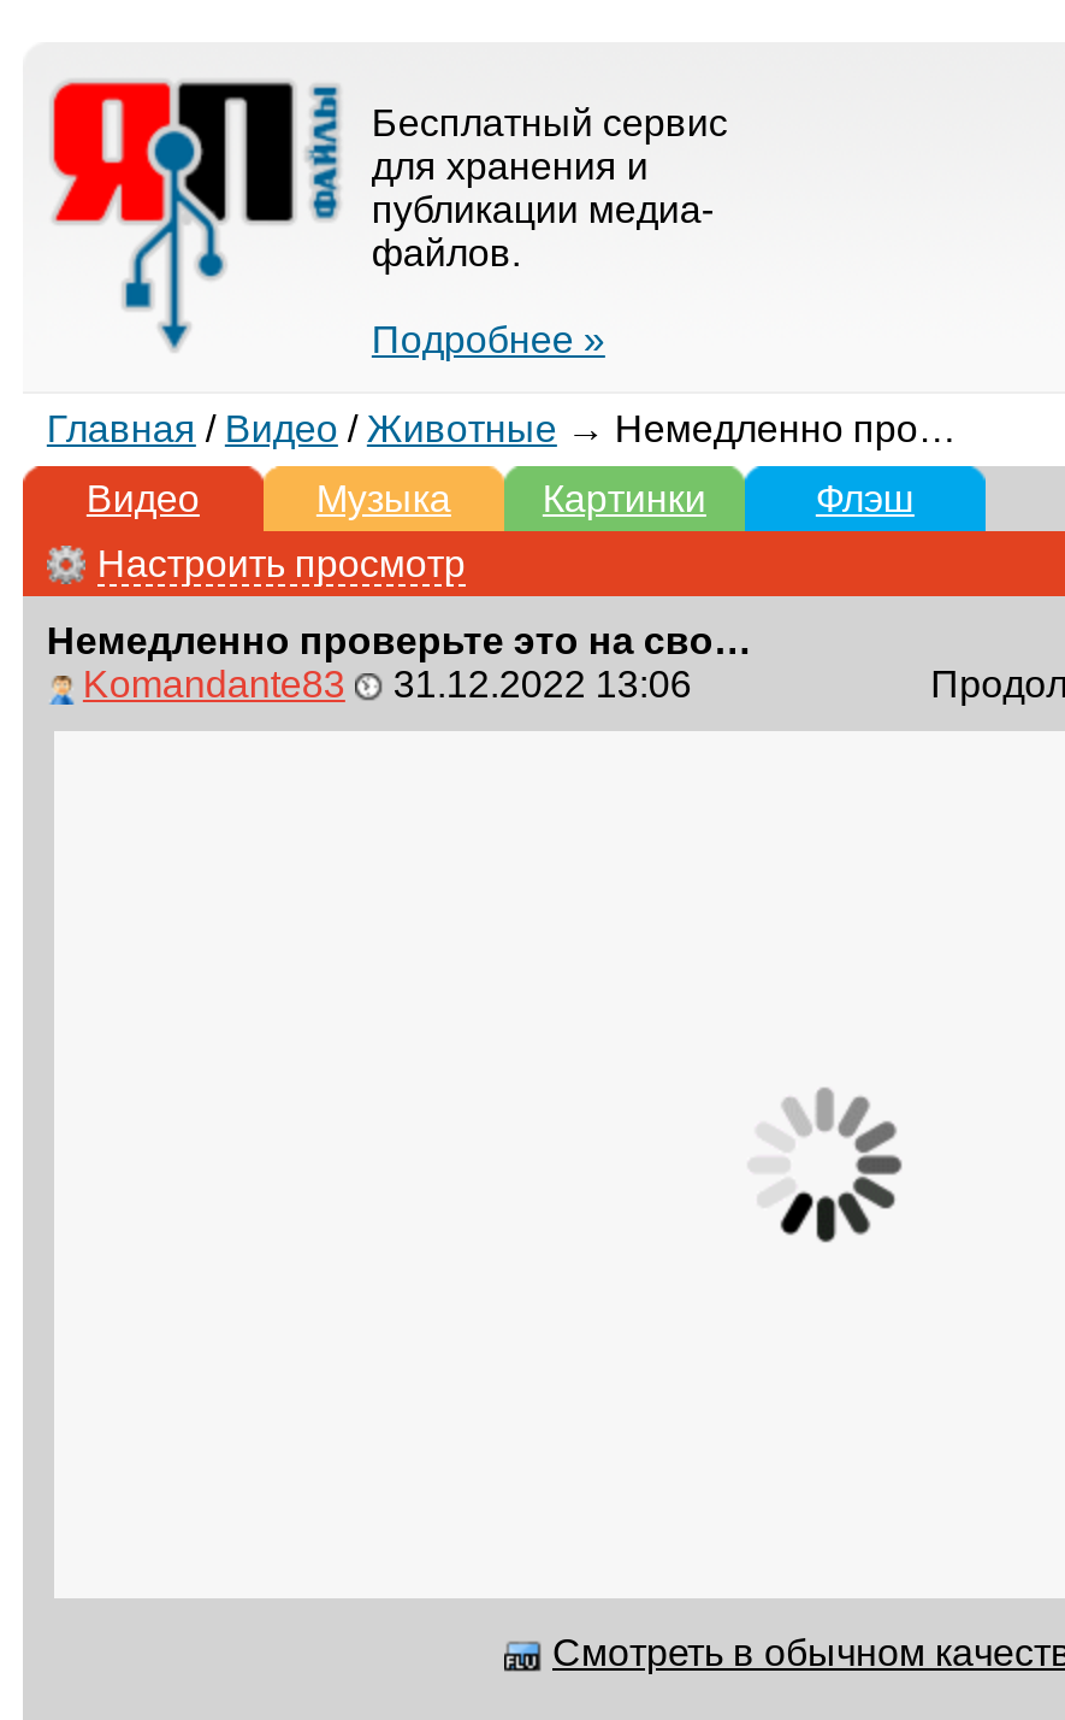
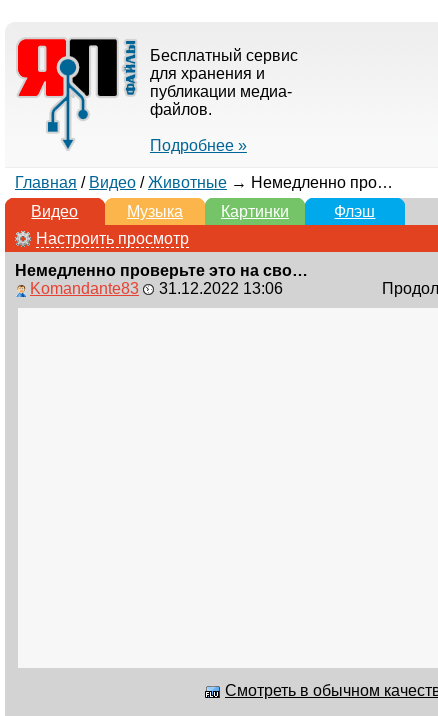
- [image]
